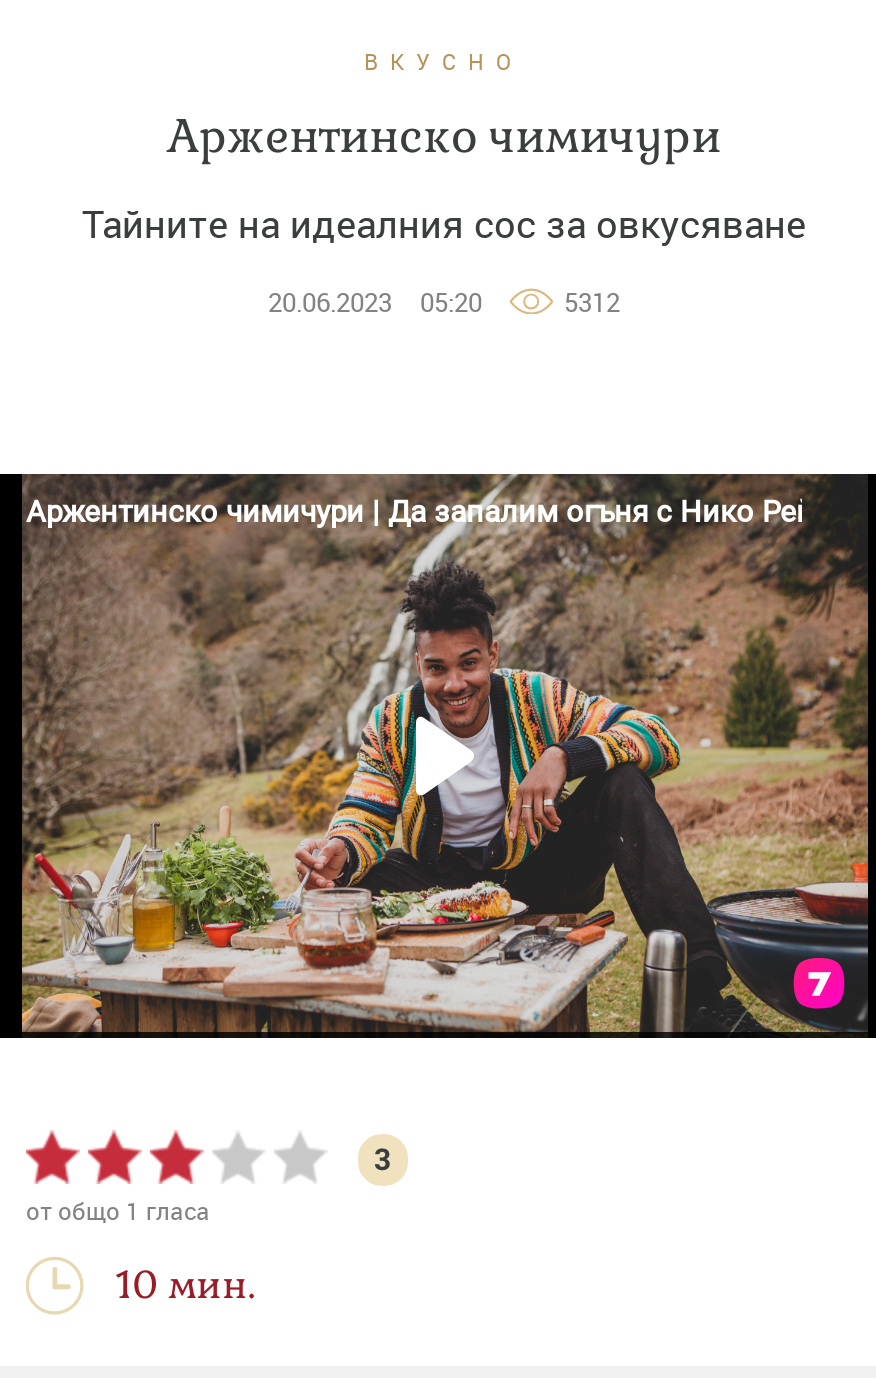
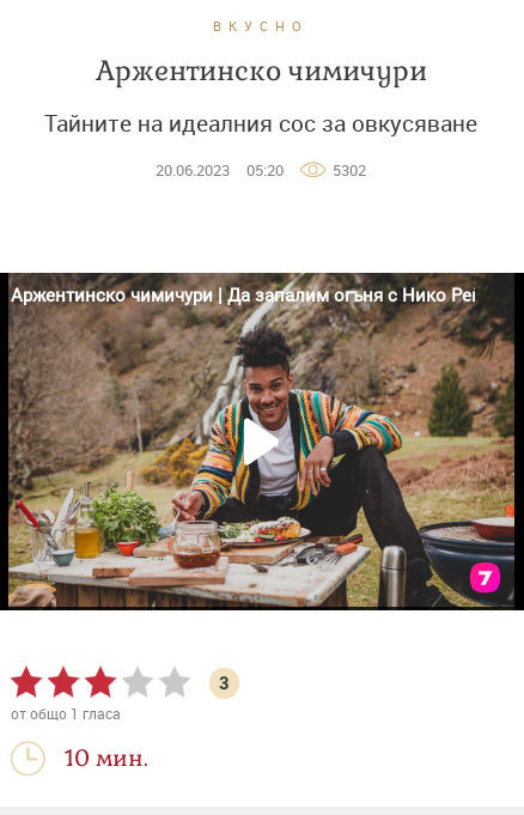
- 5312
+ 5302
